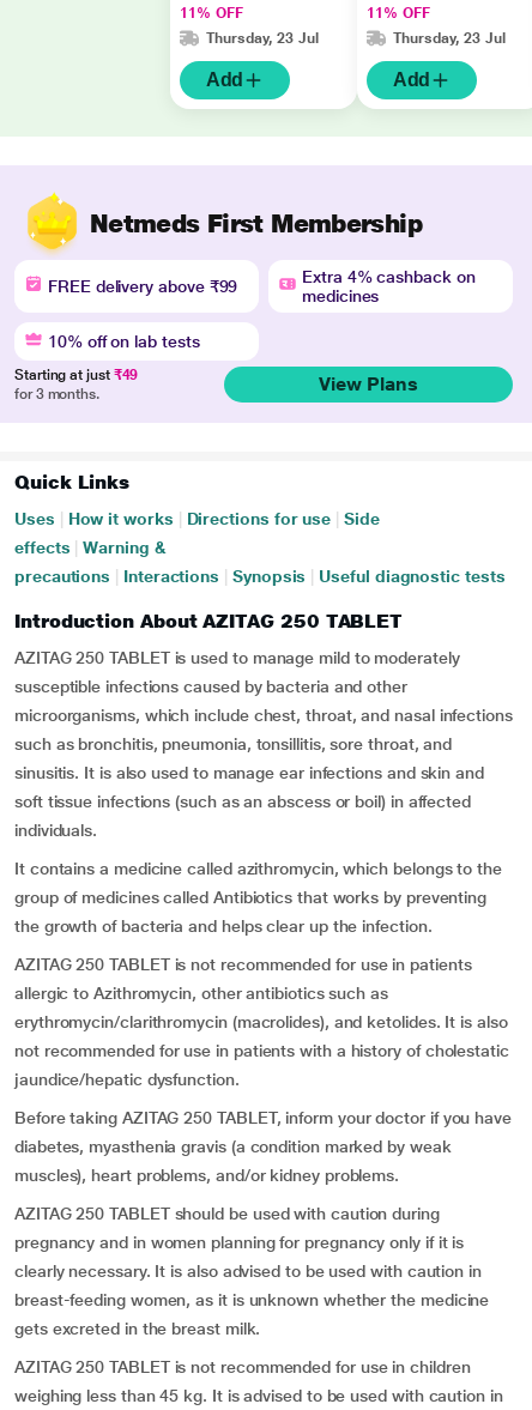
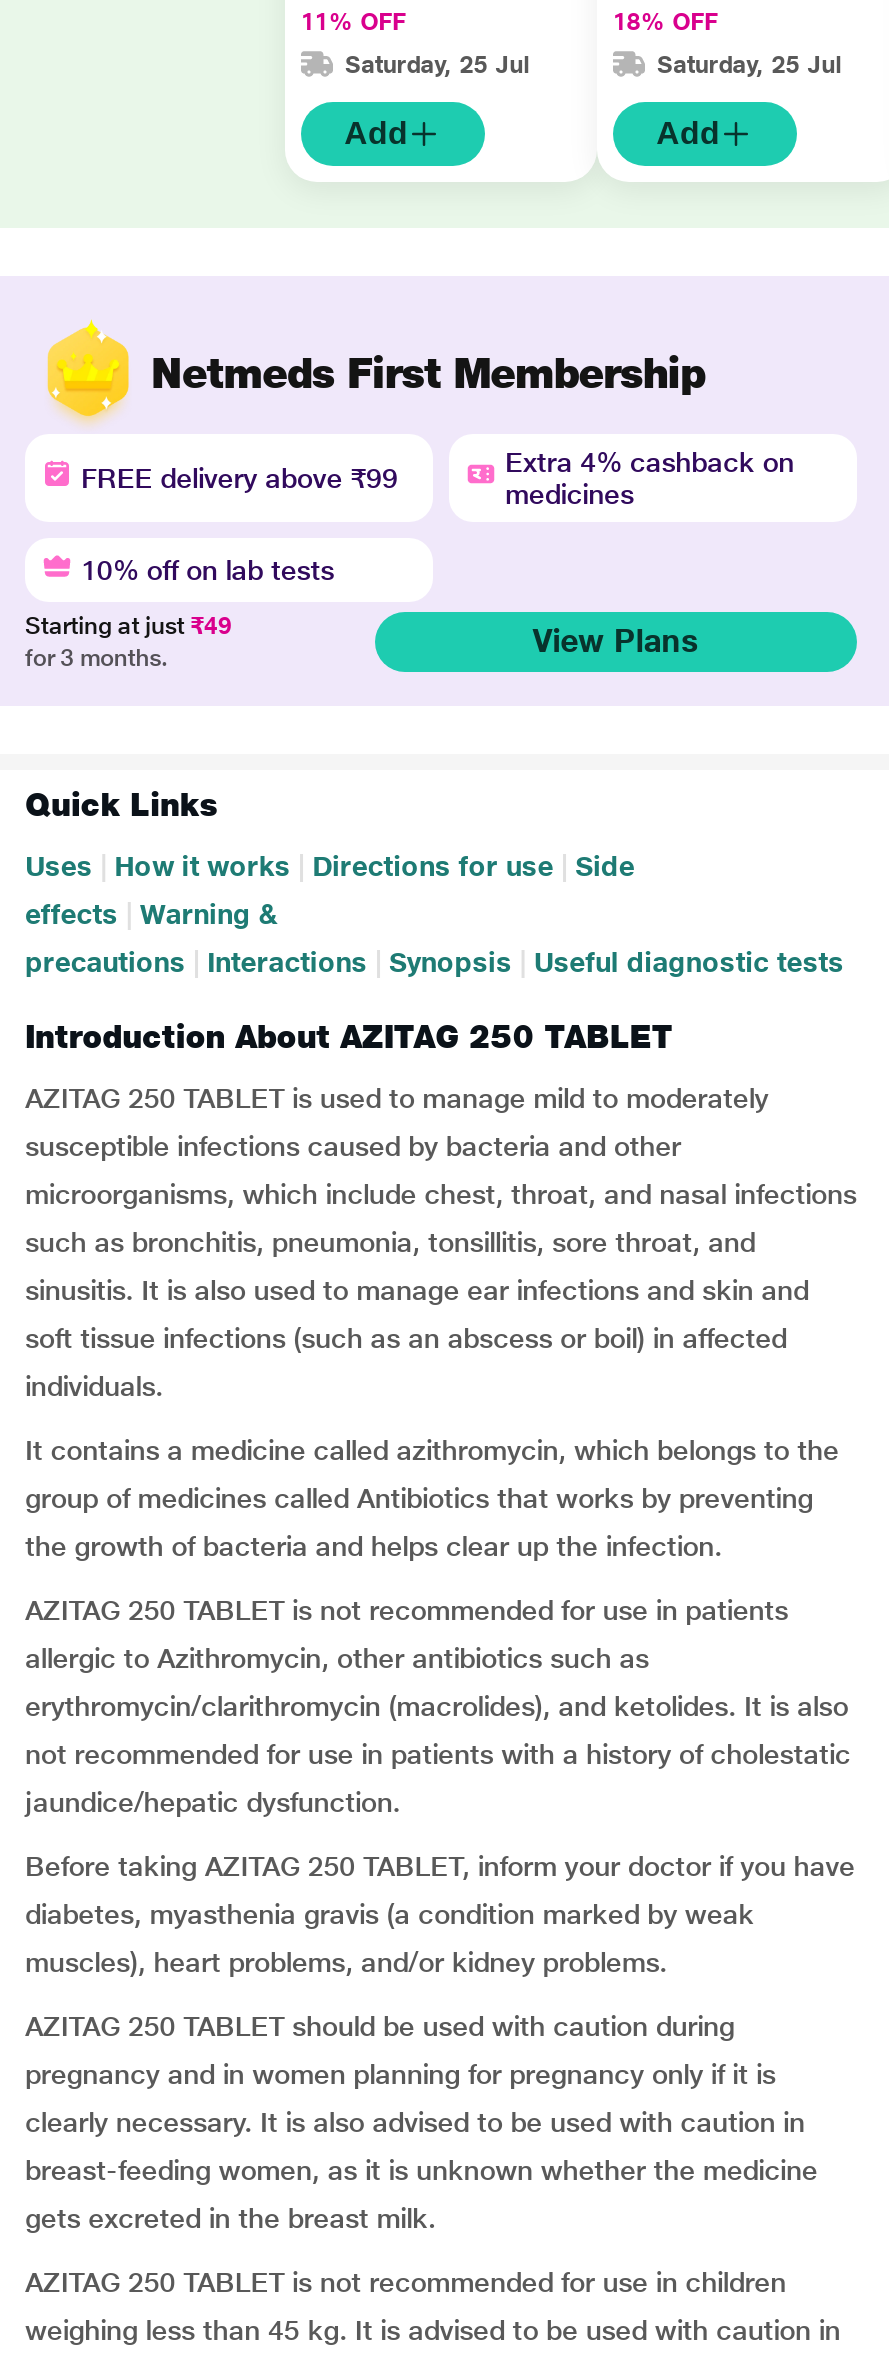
- 11% OFF
+ 18% OFF

- Thursday, 23 Jul
+ Saturday, 25 Jul

- Thursday, 23 Jul
+ Saturday, 25 Jul
